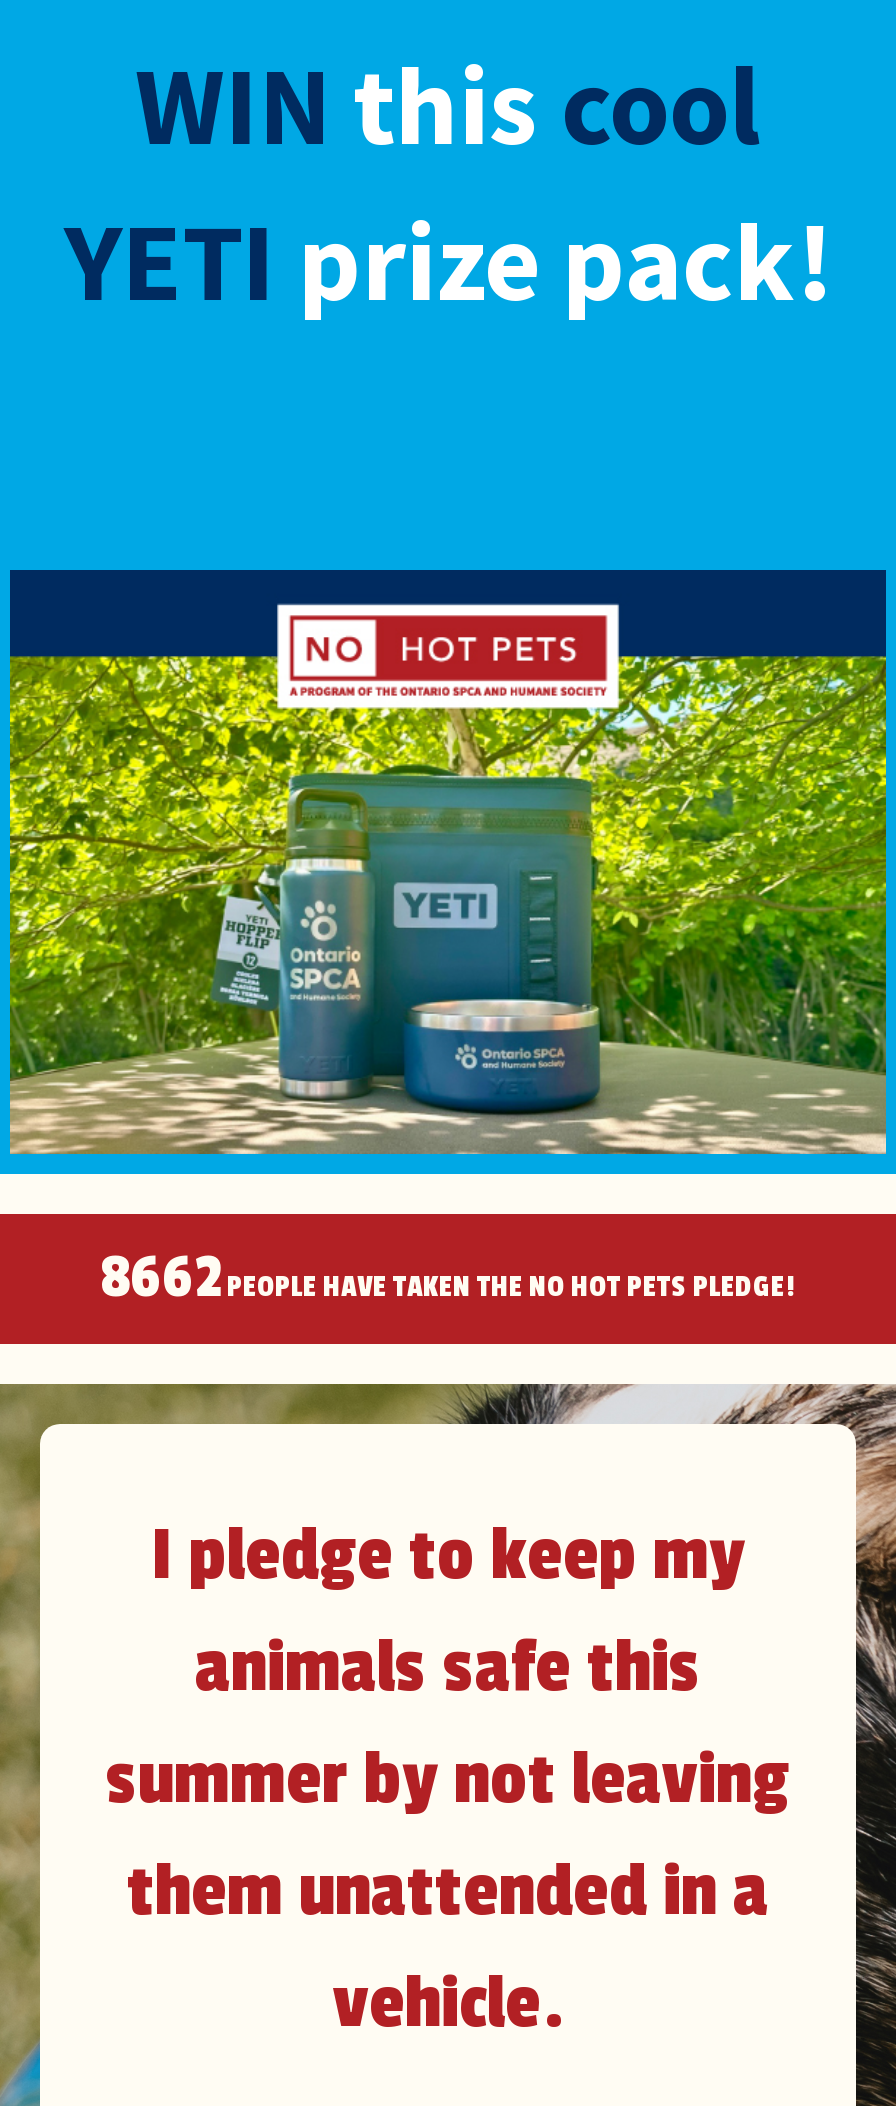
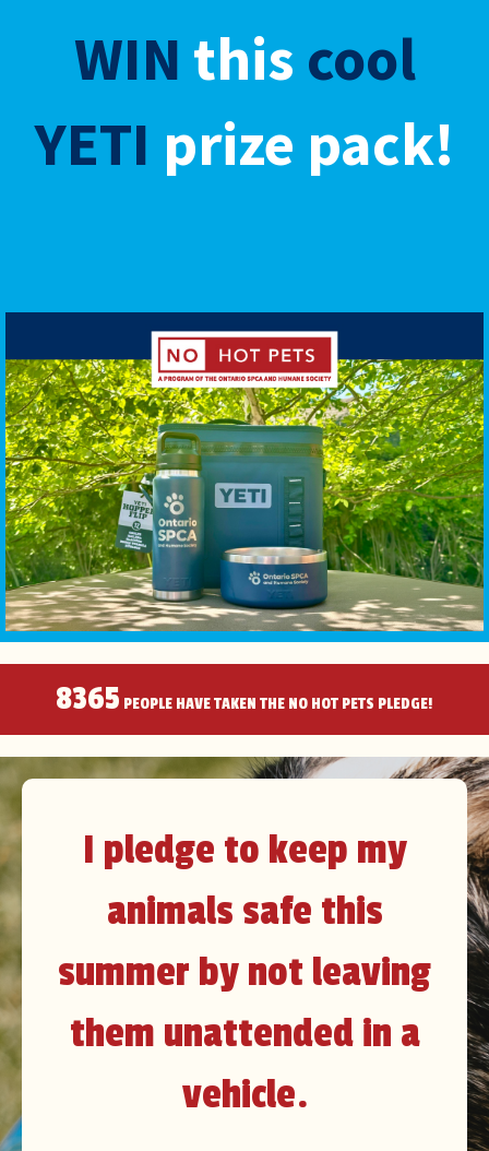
- 8662 PEOPLE HAVE TAKEN THE NO HOT PETS PLEDGE!
+ 8365 PEOPLE HAVE TAKEN THE NO HOT PETS PLEDGE!
